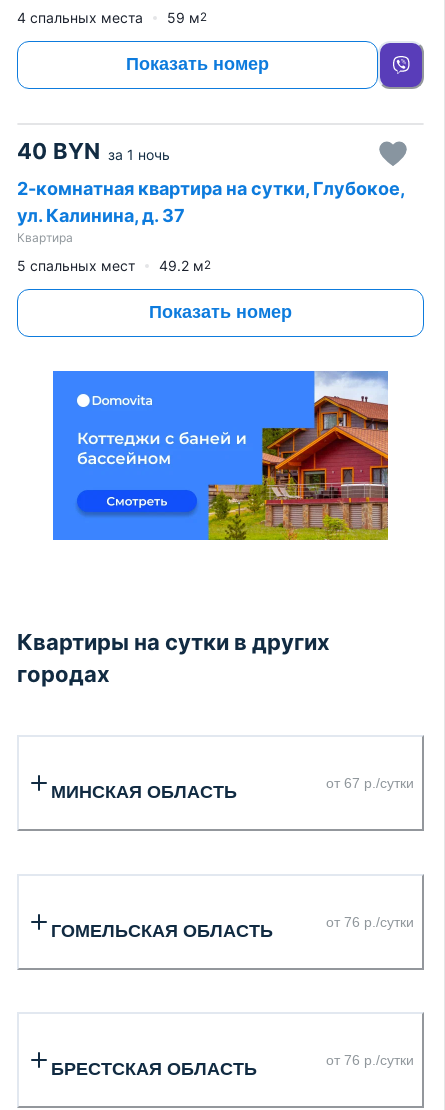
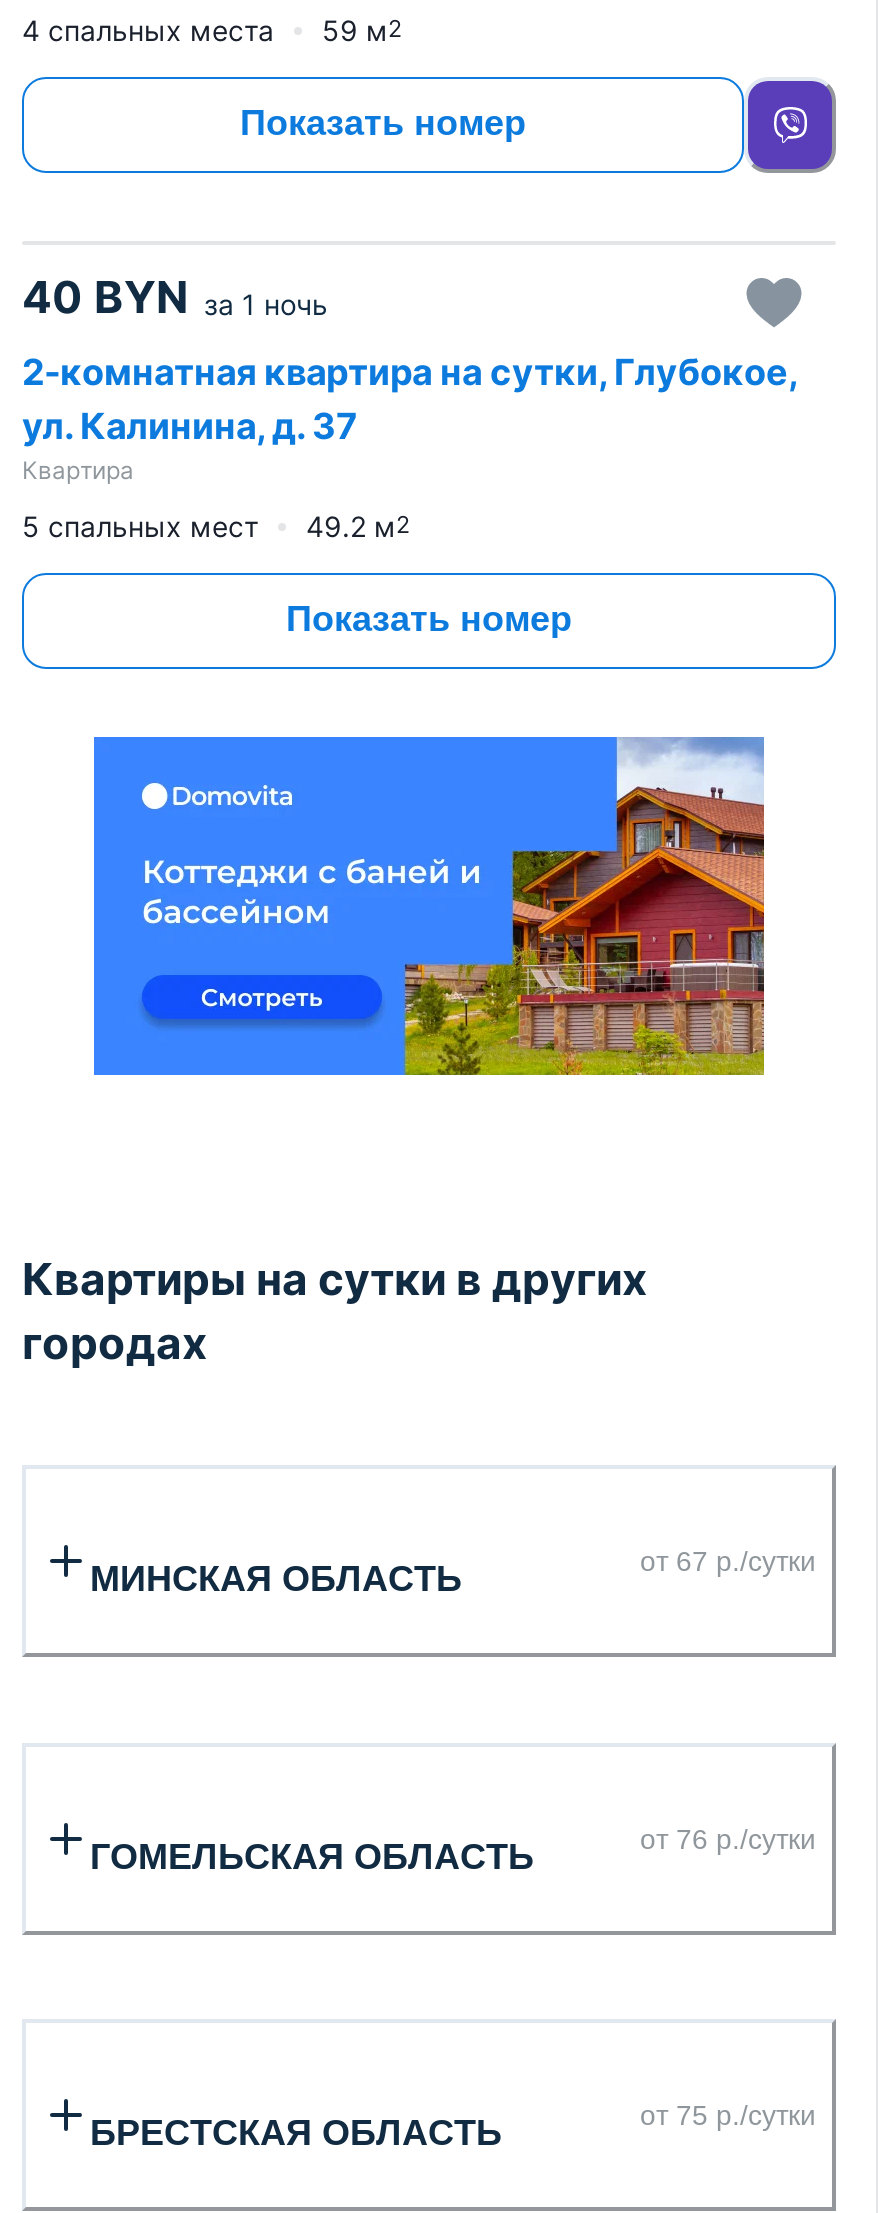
- от 76 р./сутки
+ от 75 р./сутки
